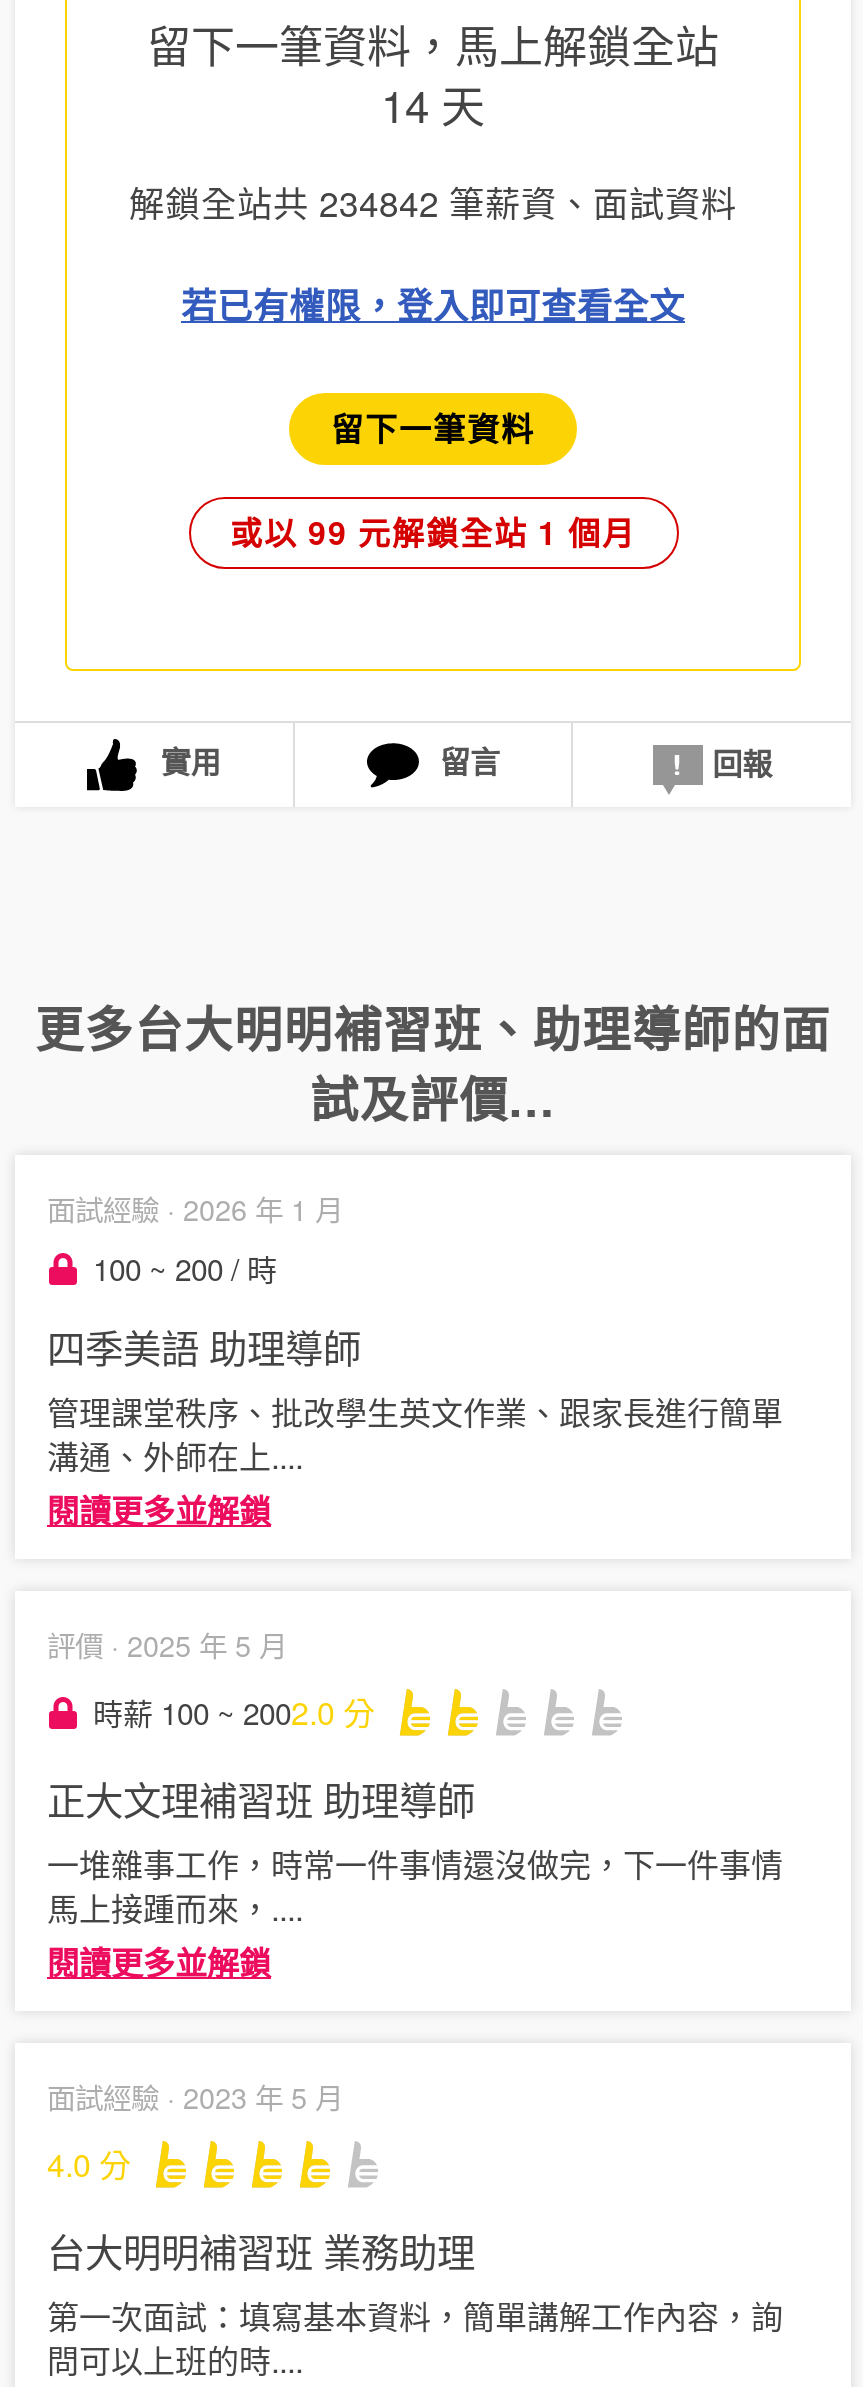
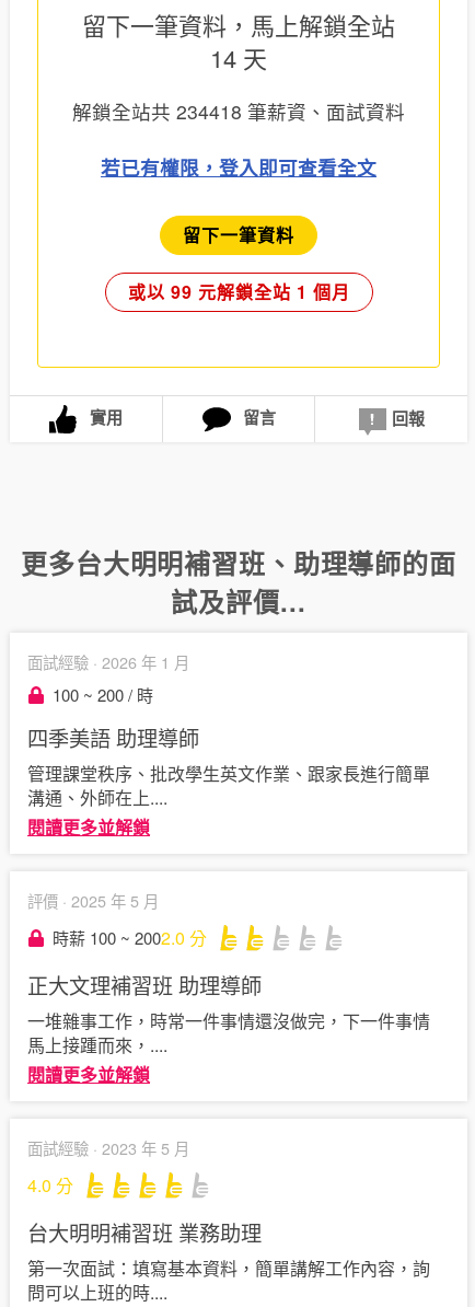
- 解鎖全站共234842筆薪資、面試資料
+ 解鎖全站共234418筆薪資、面試資料
